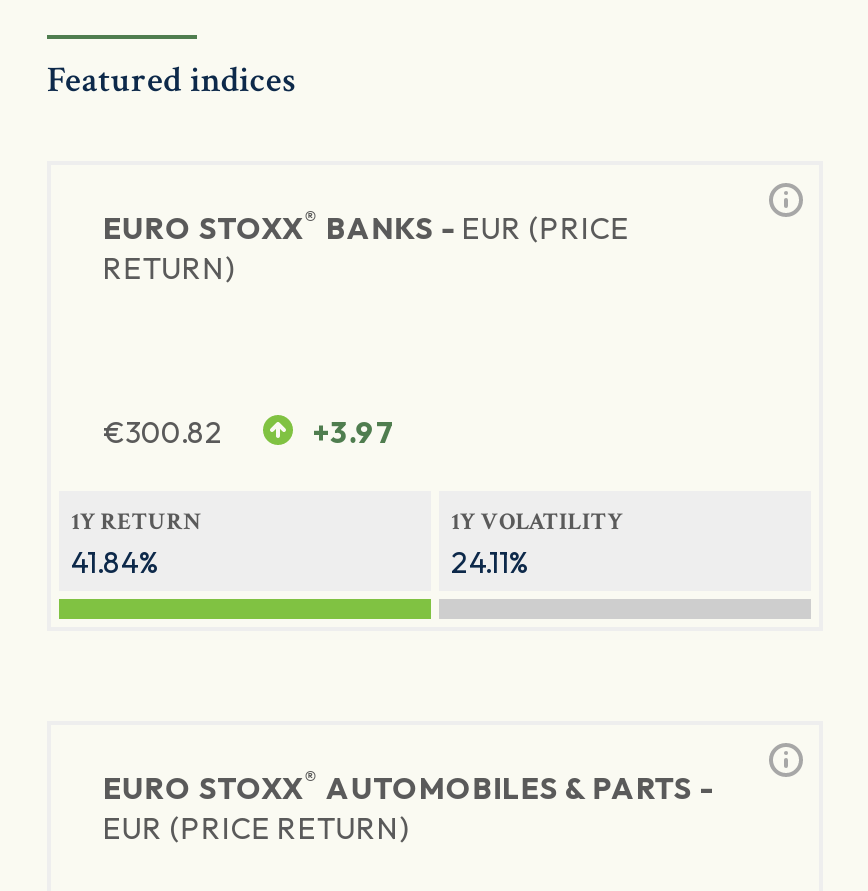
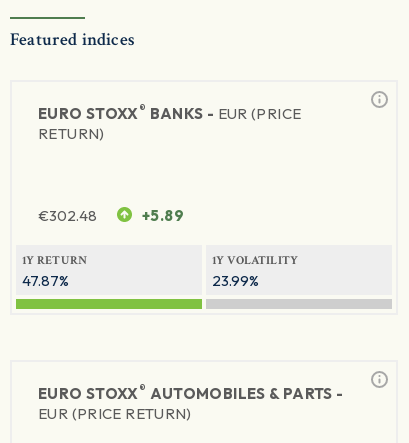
- €300.82
+ €302.48

- +3.97
+ +5.89

- 41.84%
+ 47.87%

- 24.11%
+ 23.99%
